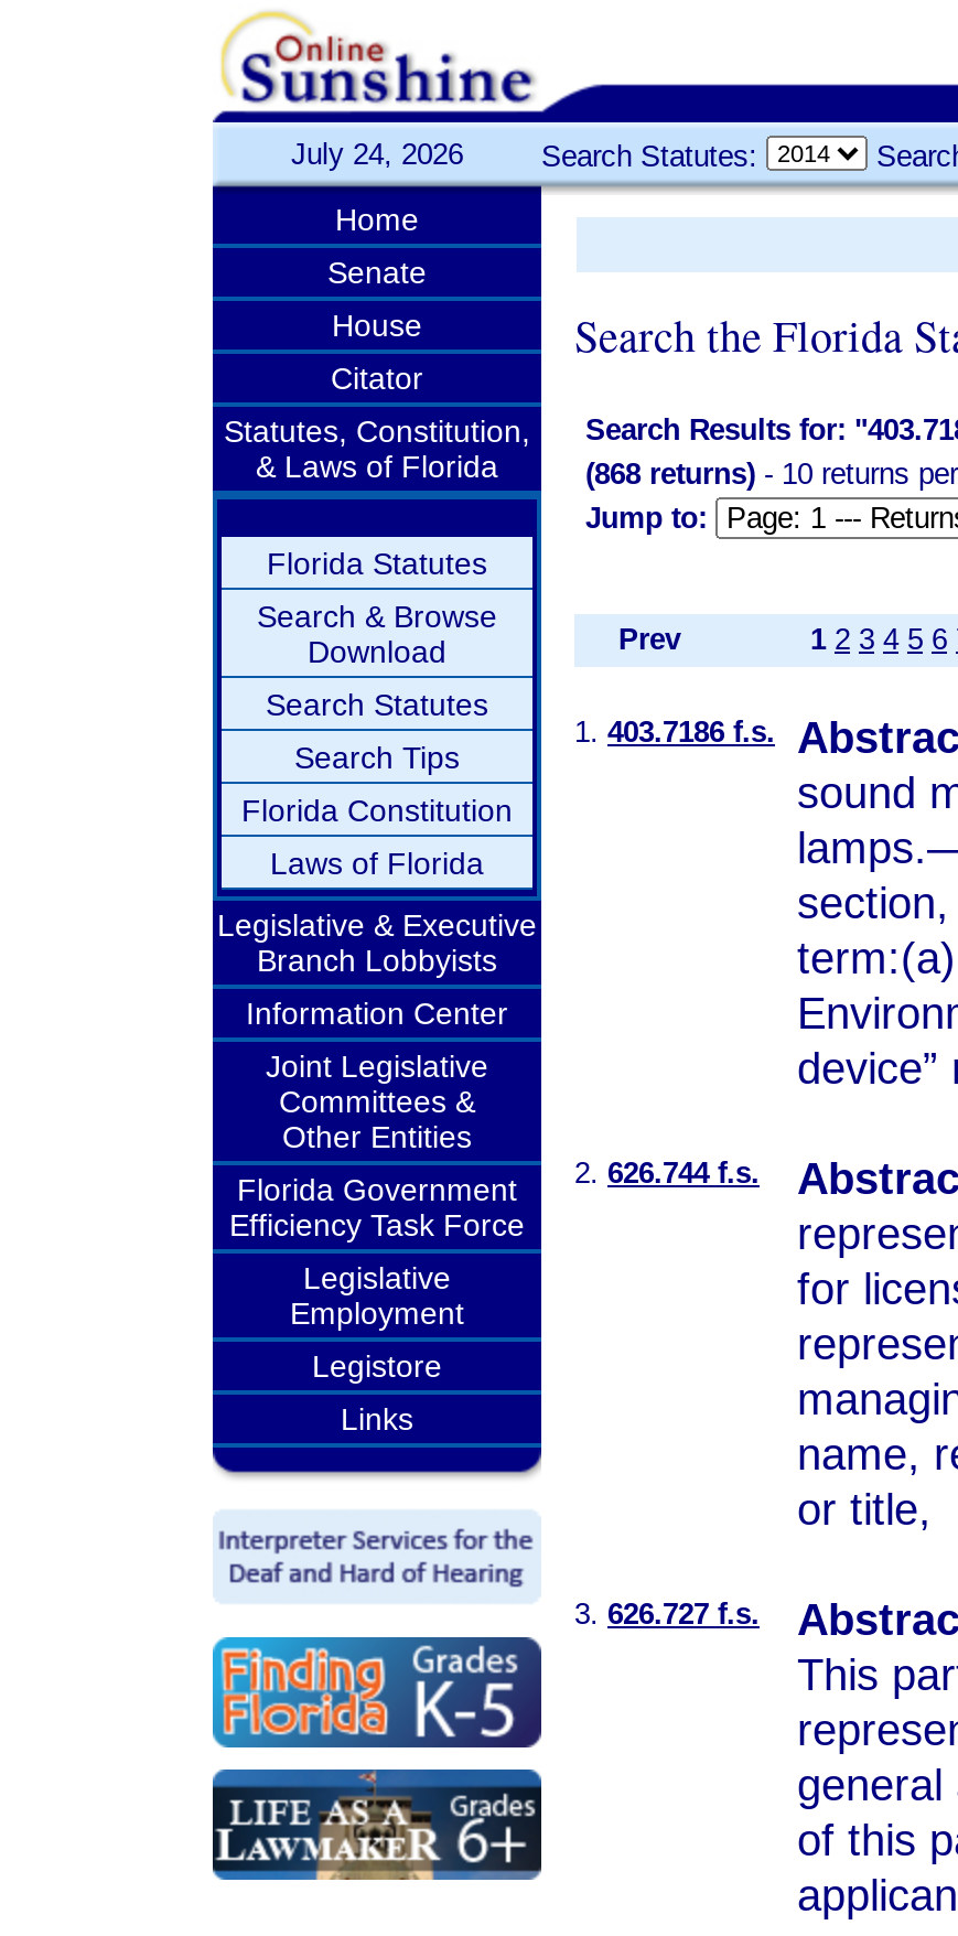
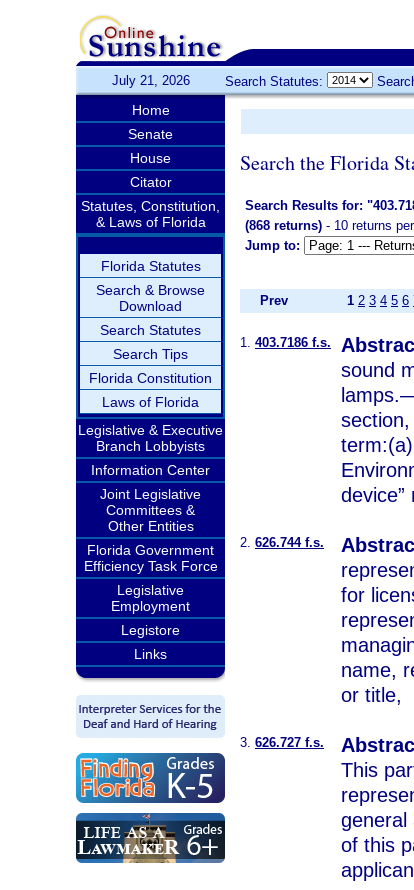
- July 24, 2026
+ July 21, 2026
